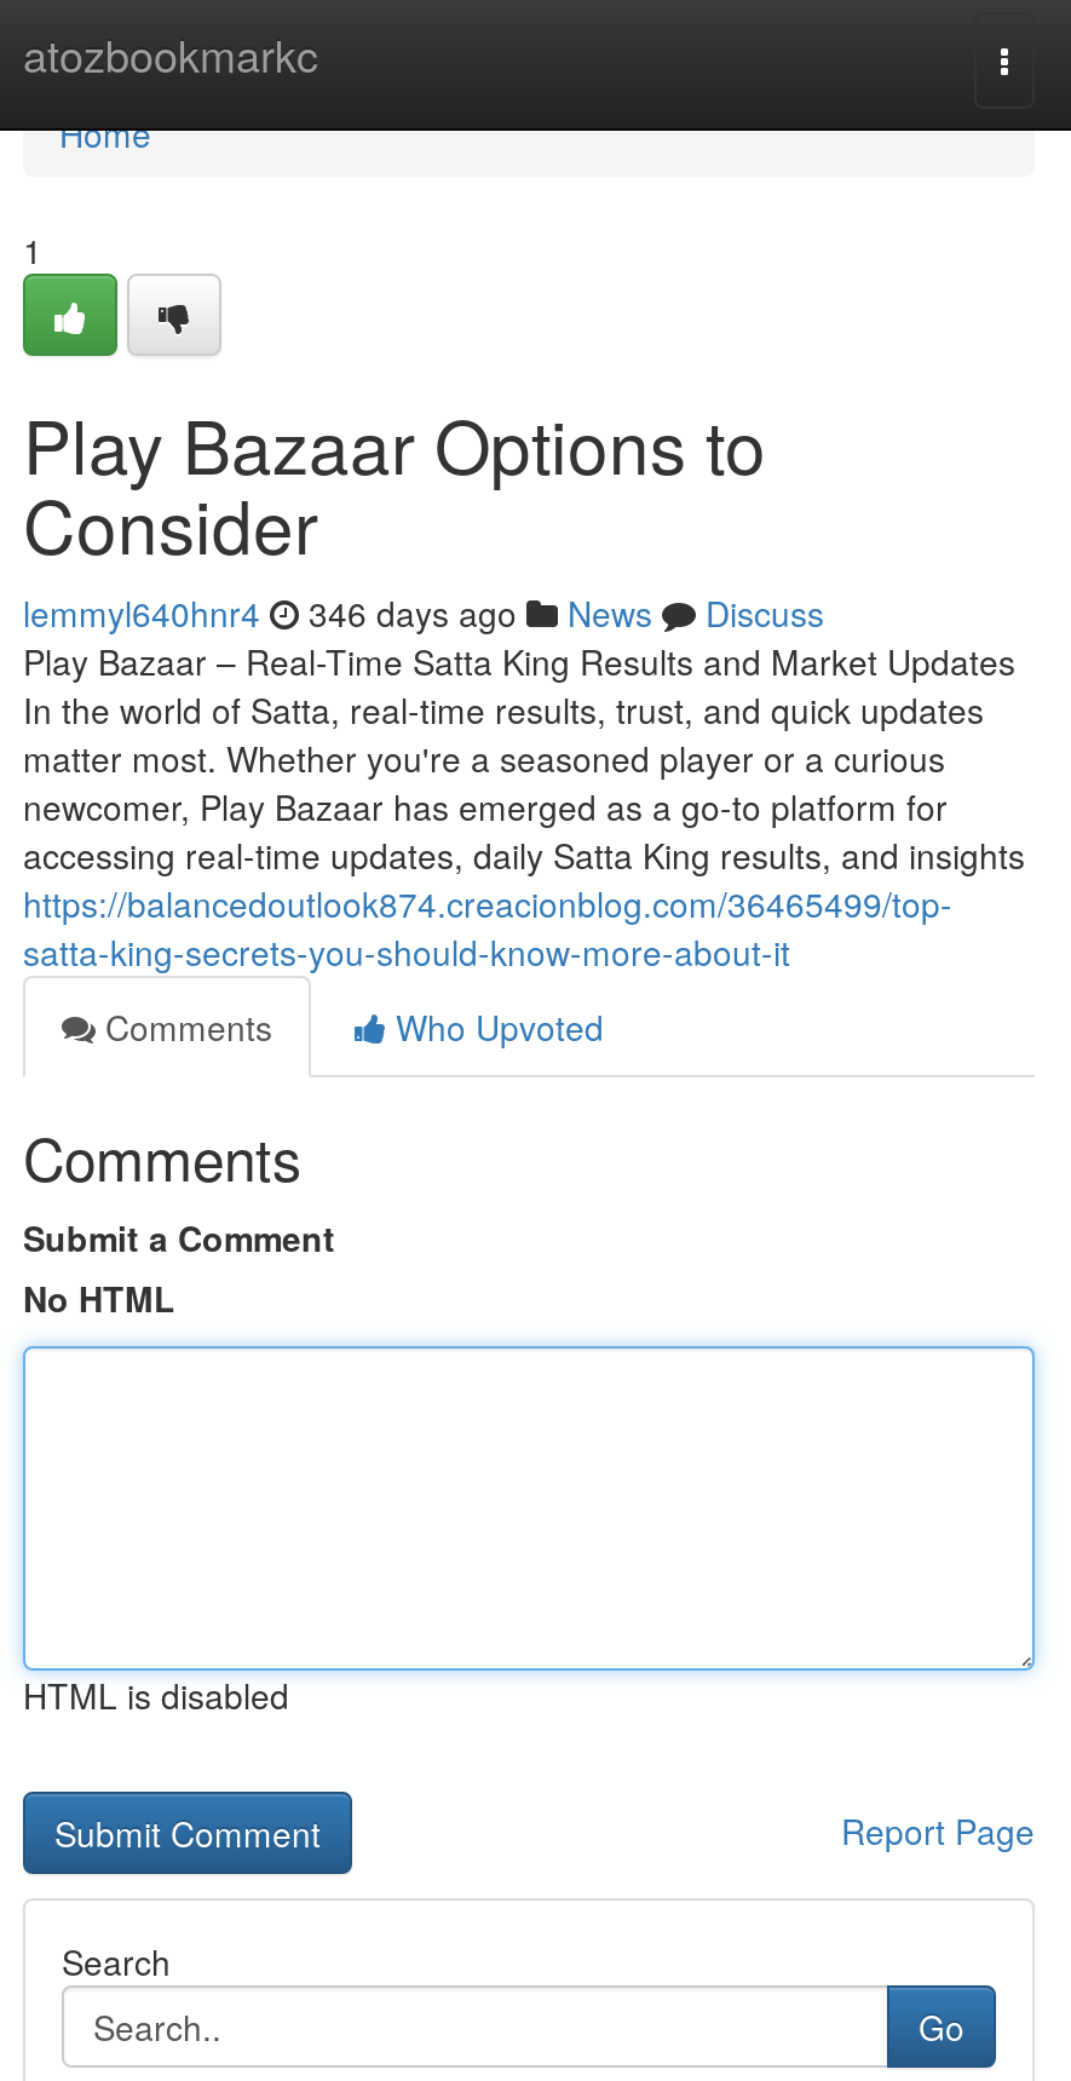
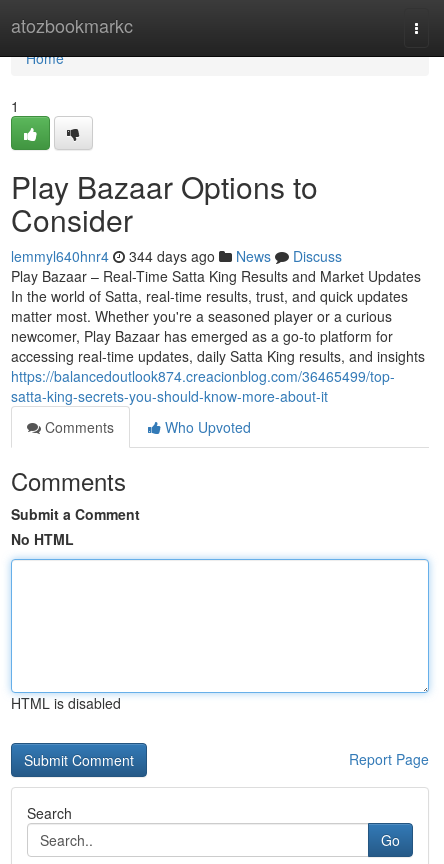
- lemmyl640hnr4 346 days ago News Discuss
+ lemmyl640hnr4 344 days ago News Discuss
